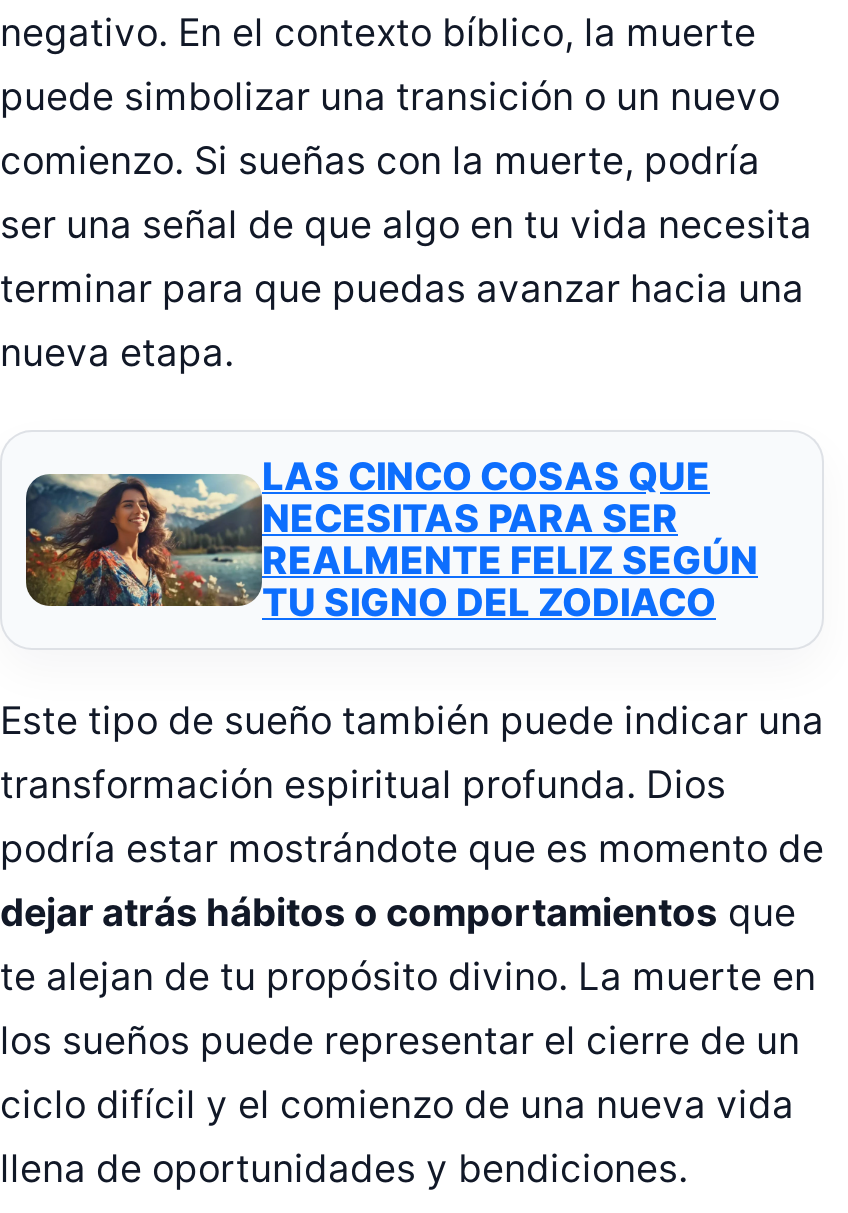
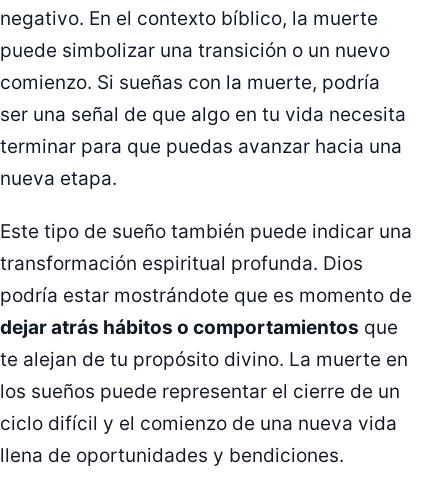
- [image]
- LAS CINCO COSAS QUE
- NECESITAS PARA SER
- REALMENTE FELIZ SEGÚN
- TU SIGNO DEL ZODIACO
